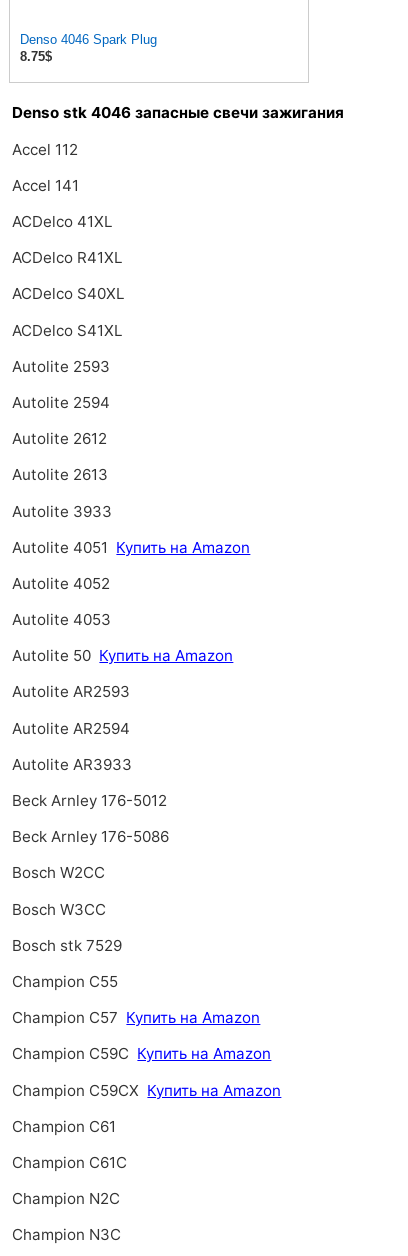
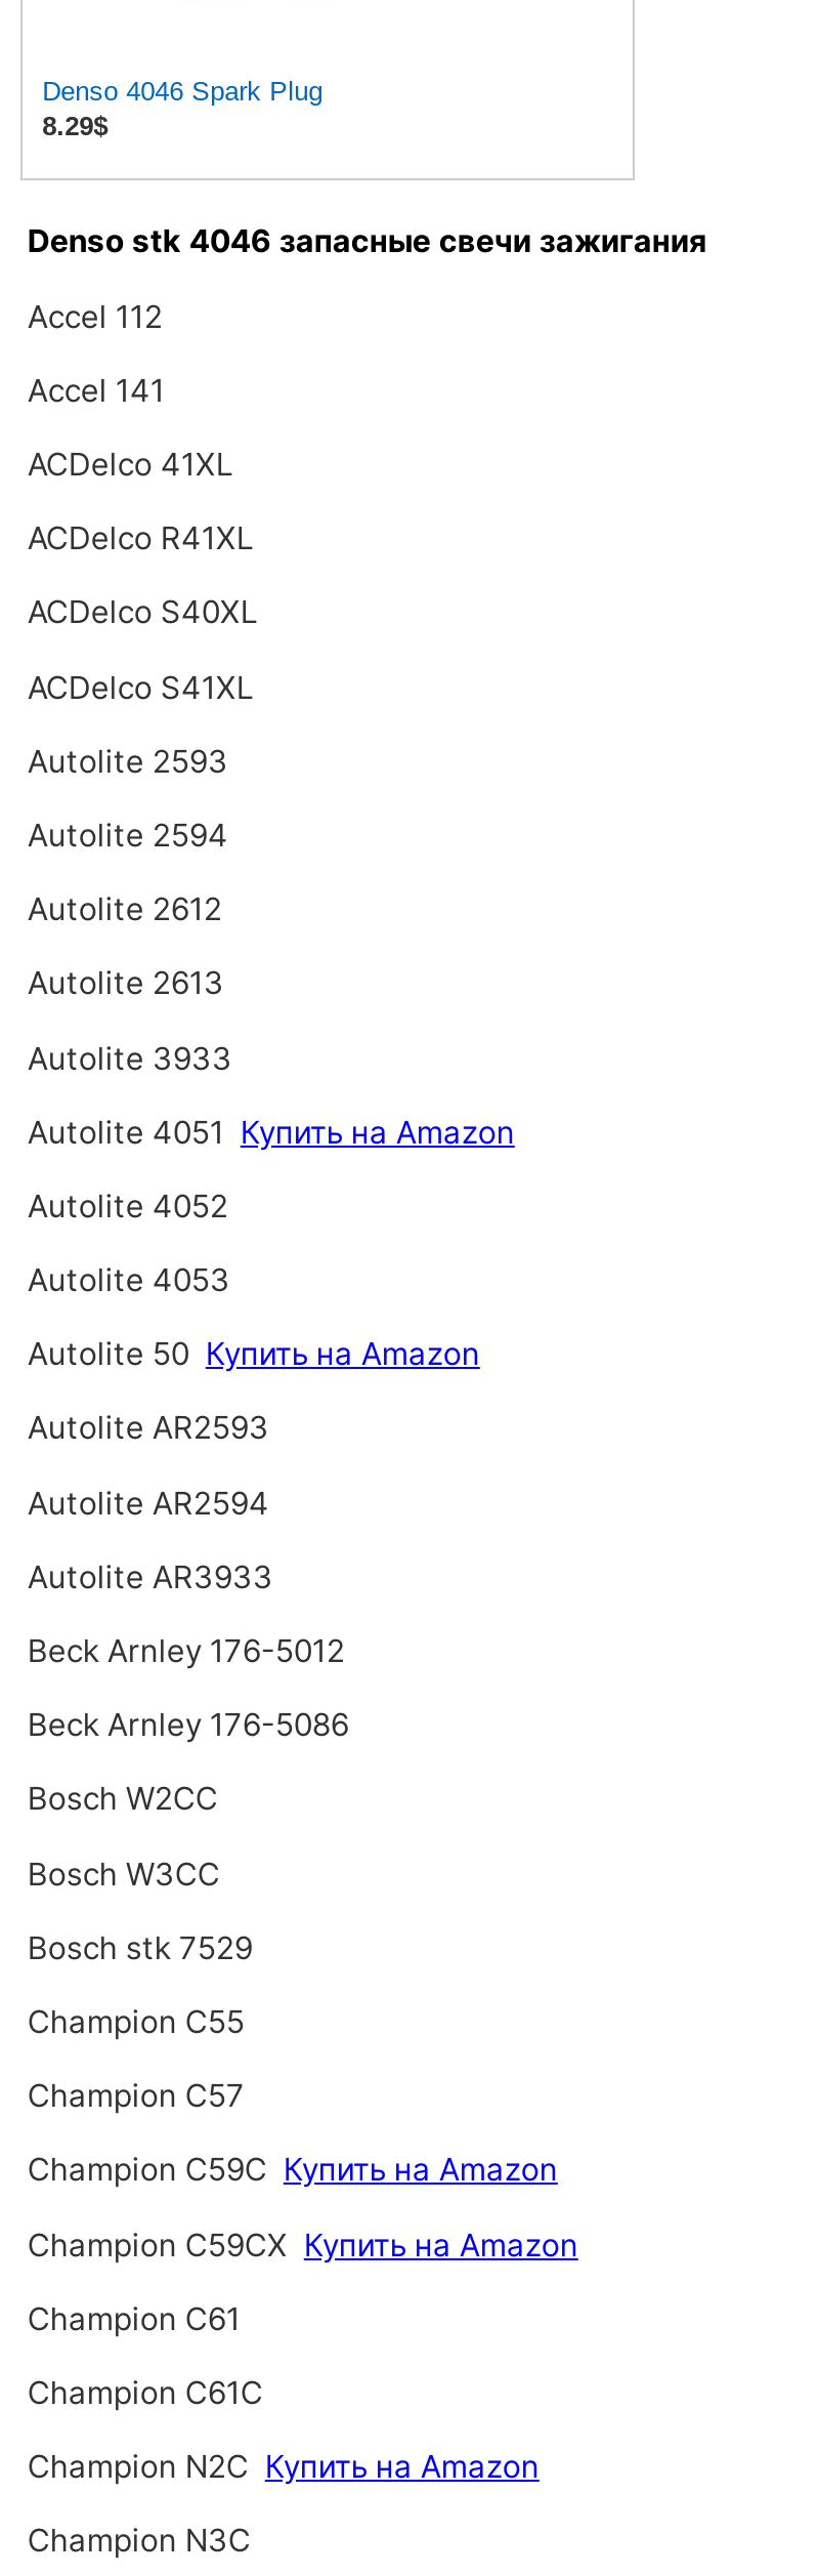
- 8.75$
+ 8.29$

- Champion C57 Купить на Amazon
+ Champion C57

- Champion N2C
+ Champion N2C Купить на Amazon
